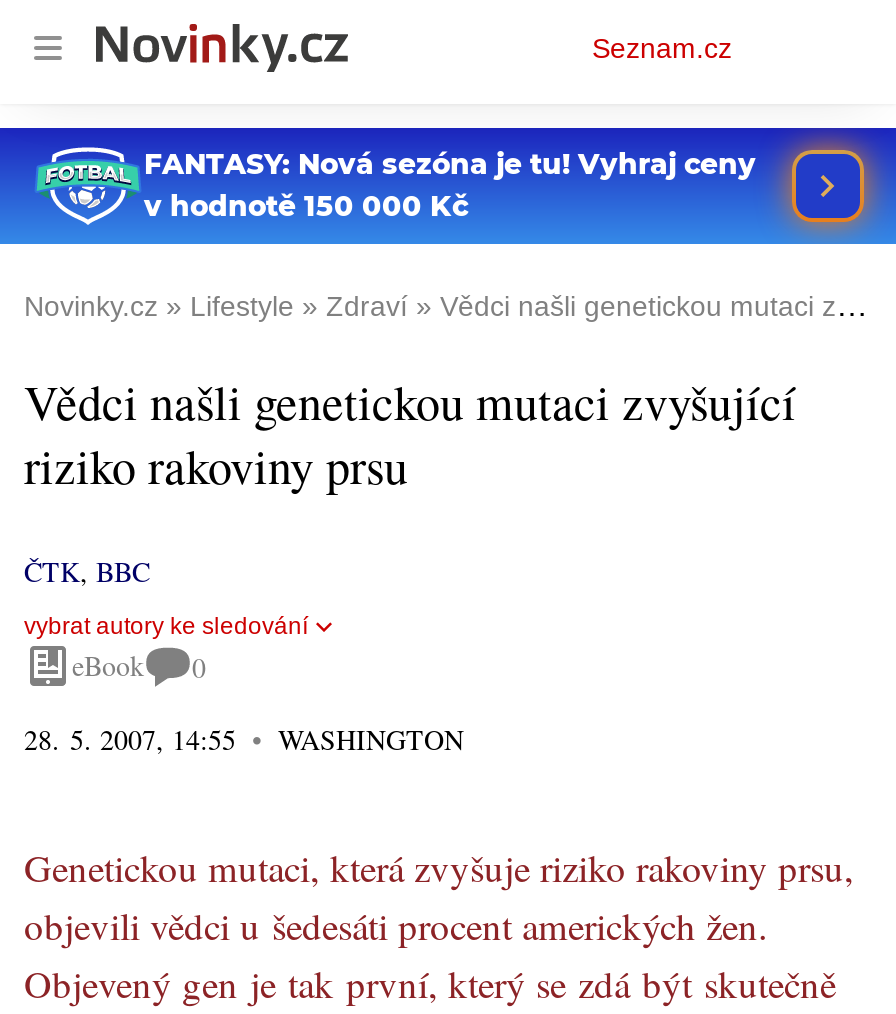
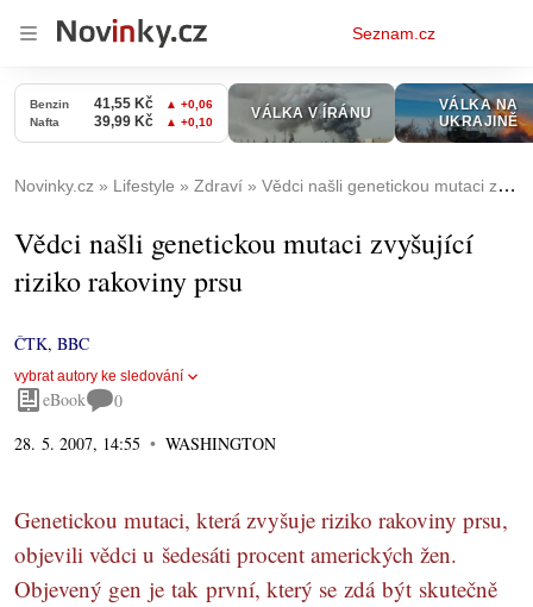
- [image]
+ [image]
